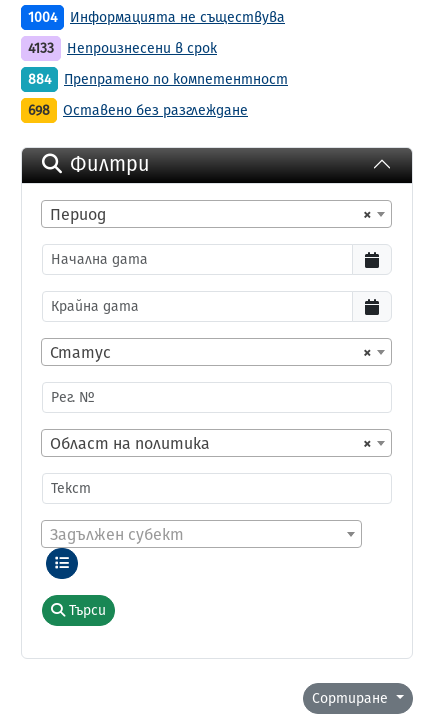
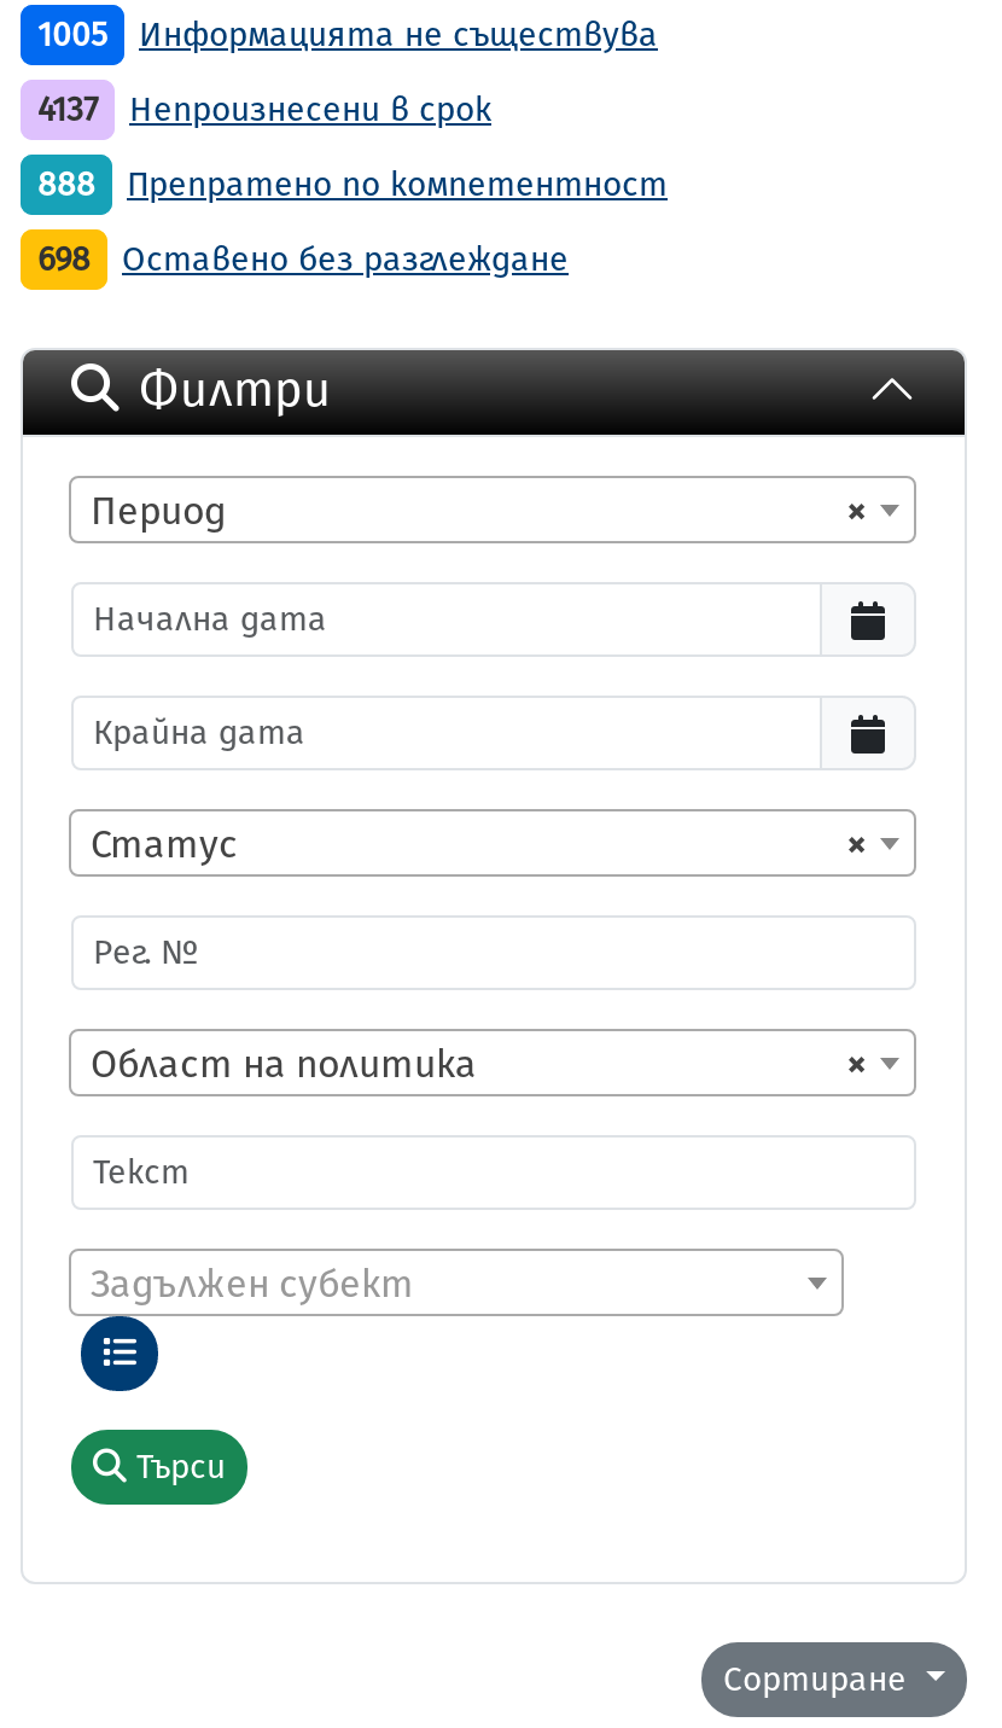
- 1004 Информацията не съществува
+ 1005 Информацията не съществува

- 4133 Непроизнесени в срок
+ 4137 Непроизнесени в срок

- 884 Препратено по компетентност
+ 888 Препратено по компетентност
